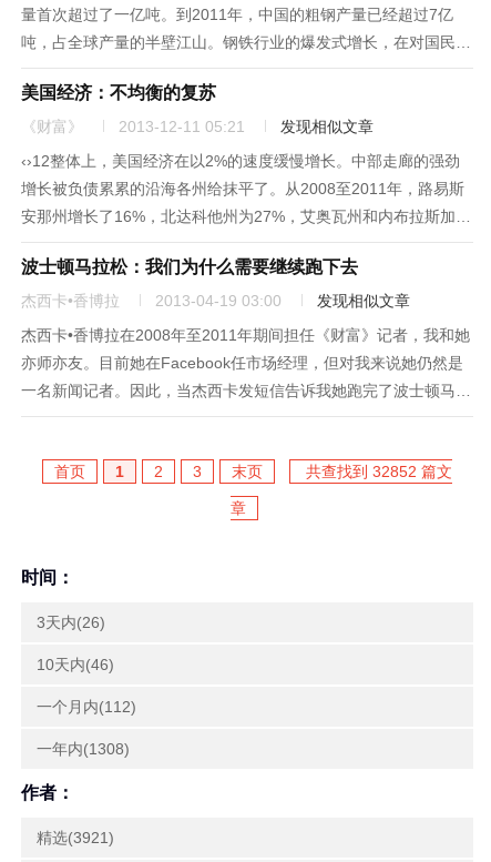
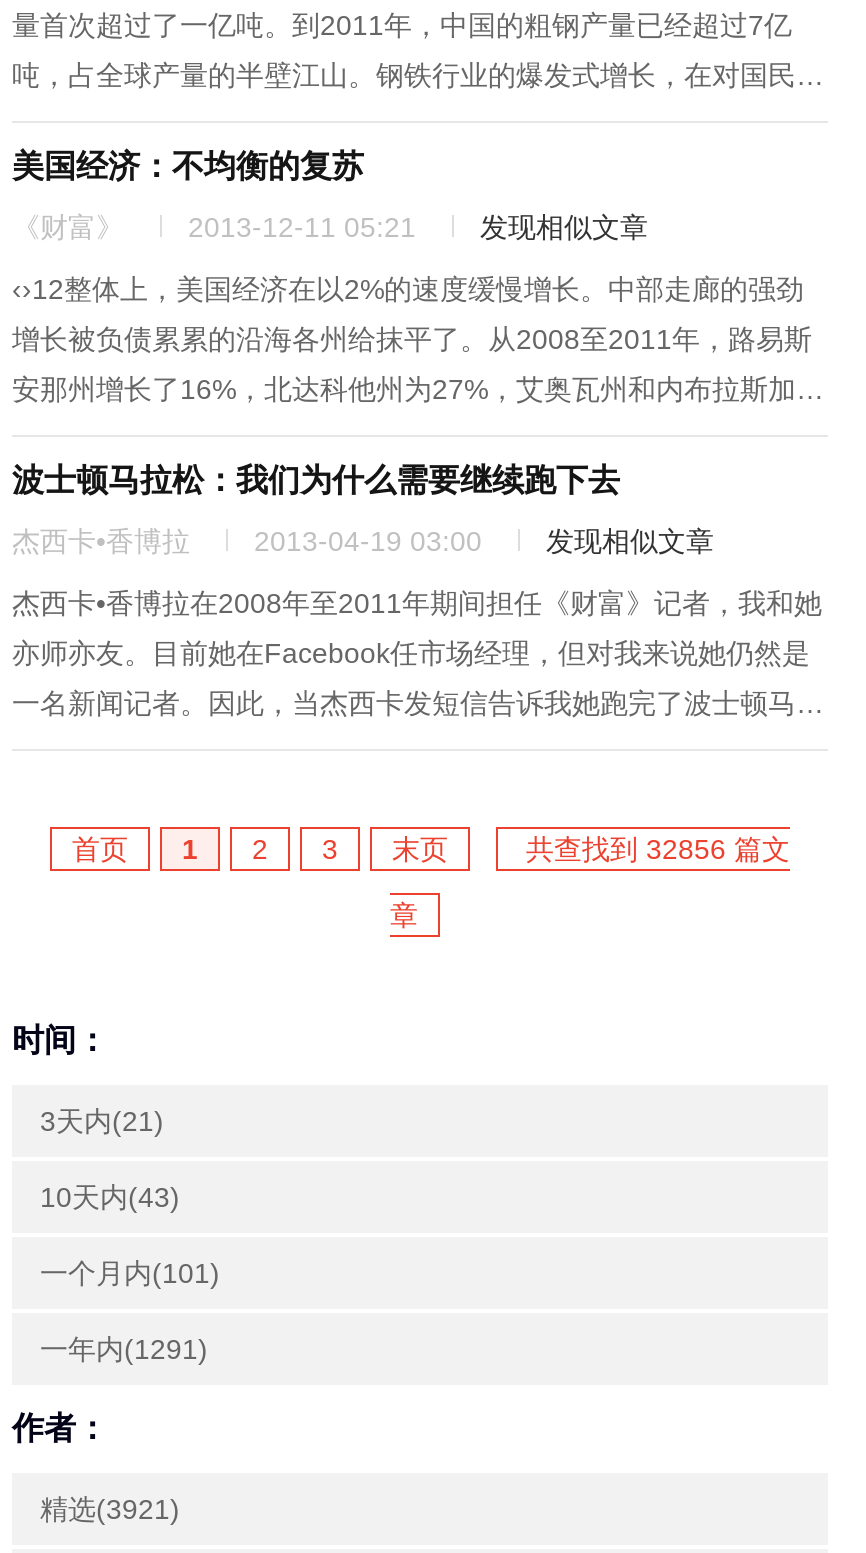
- 共查找到 32852 篇文
+ 共查找到 32856 篇文

- 3天内(26)
+ 3天内(21)

- 10天内(46)
+ 10天内(43)

- 一个月内(112)
+ 一个月内(101)

- 一年内(1308)
+ 一年内(1291)
